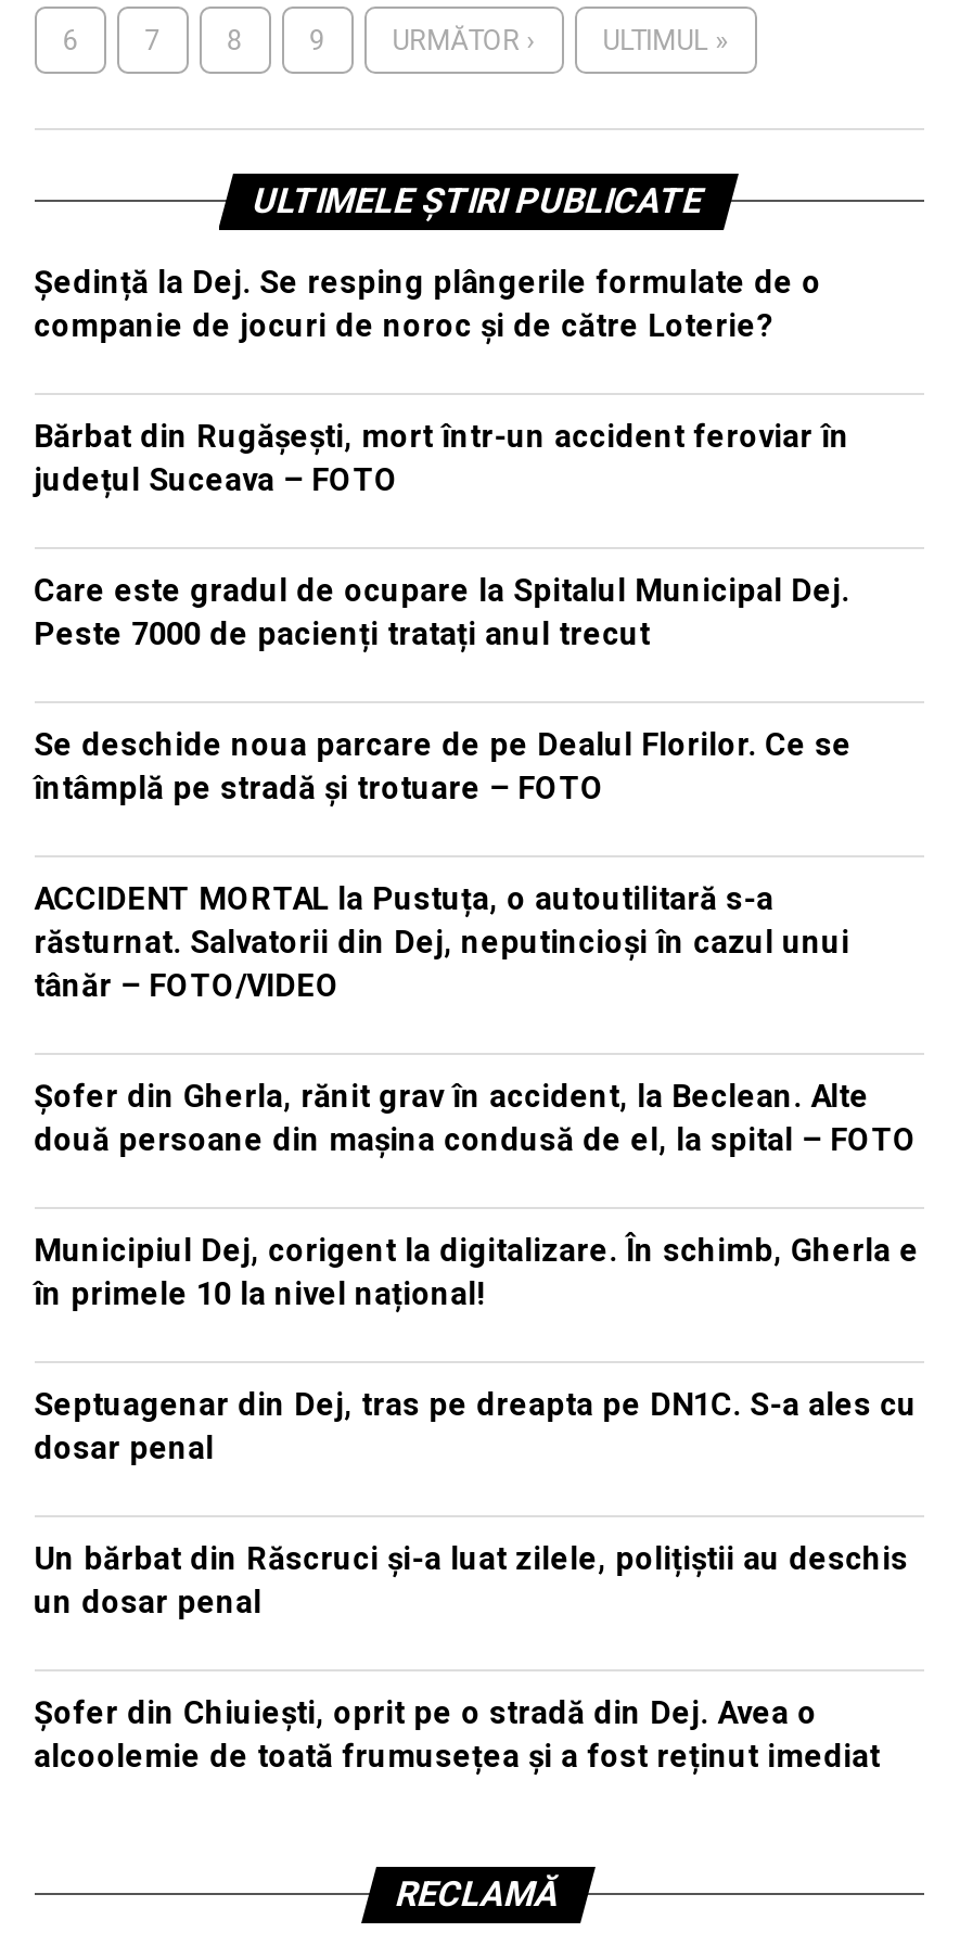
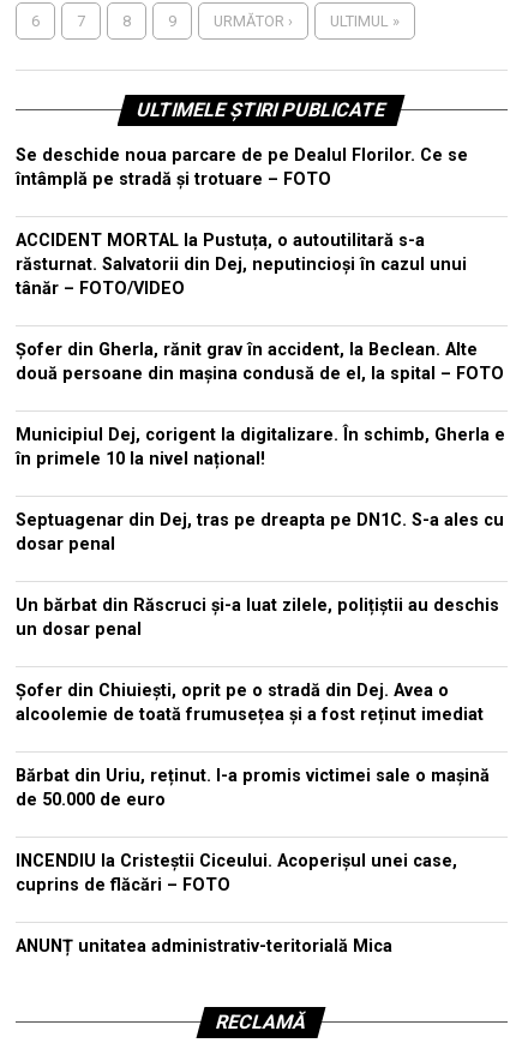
- Ședință la Dej. Se resping plângerile formulate de o
- companie de jocuri de noroc și de către Loterie?
- Bărbat din Rugășești, mort într-un accident feroviar în
- județul Suceava – FOTO
- Care este gradul de ocupare la Spitalul Municipal Dej.
- Peste 7000 de pacienți tratați anul trecut

moved up: Se deschide noua parcare de pe Dealul Florilor. Ce se | întâmplă pe stradă și trotuare – FOTO | ACCIDENT MORTAL la Pustuța, o autoutilitară s-a | ... | Șofer din Chiuiești, oprit pe o stradă din Dej. Avea o | alcoolemie de toată frumusețea și a fost reținut imediat

+ Bărbat din Uriu, reținut. I-a promis victimei sale o mașină
+ de 50.000 de euro
+ INCENDIU la Cristeștii Ciceului. Acoperișul unei case,
+ cuprins de flăcări – FOTO
+ ANUNȚ unitatea administrativ-teritorială Mica
